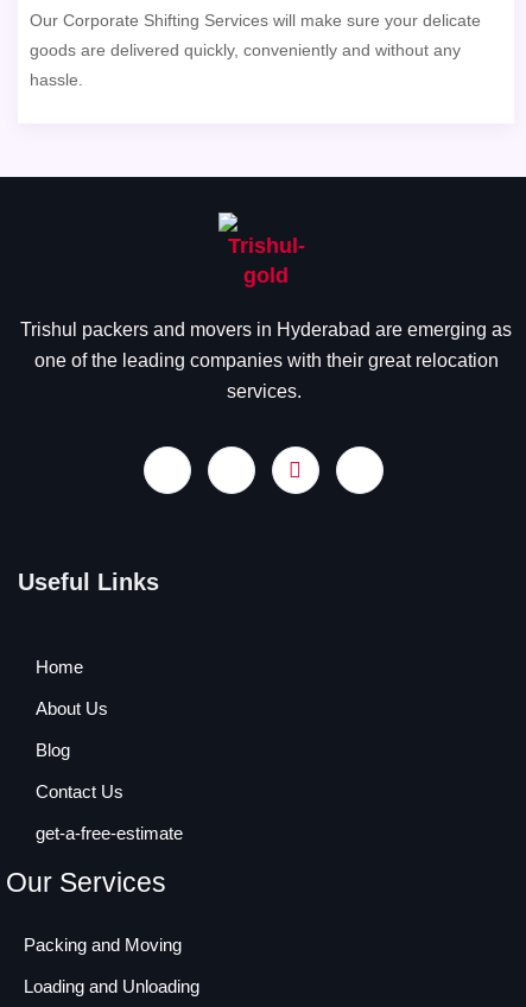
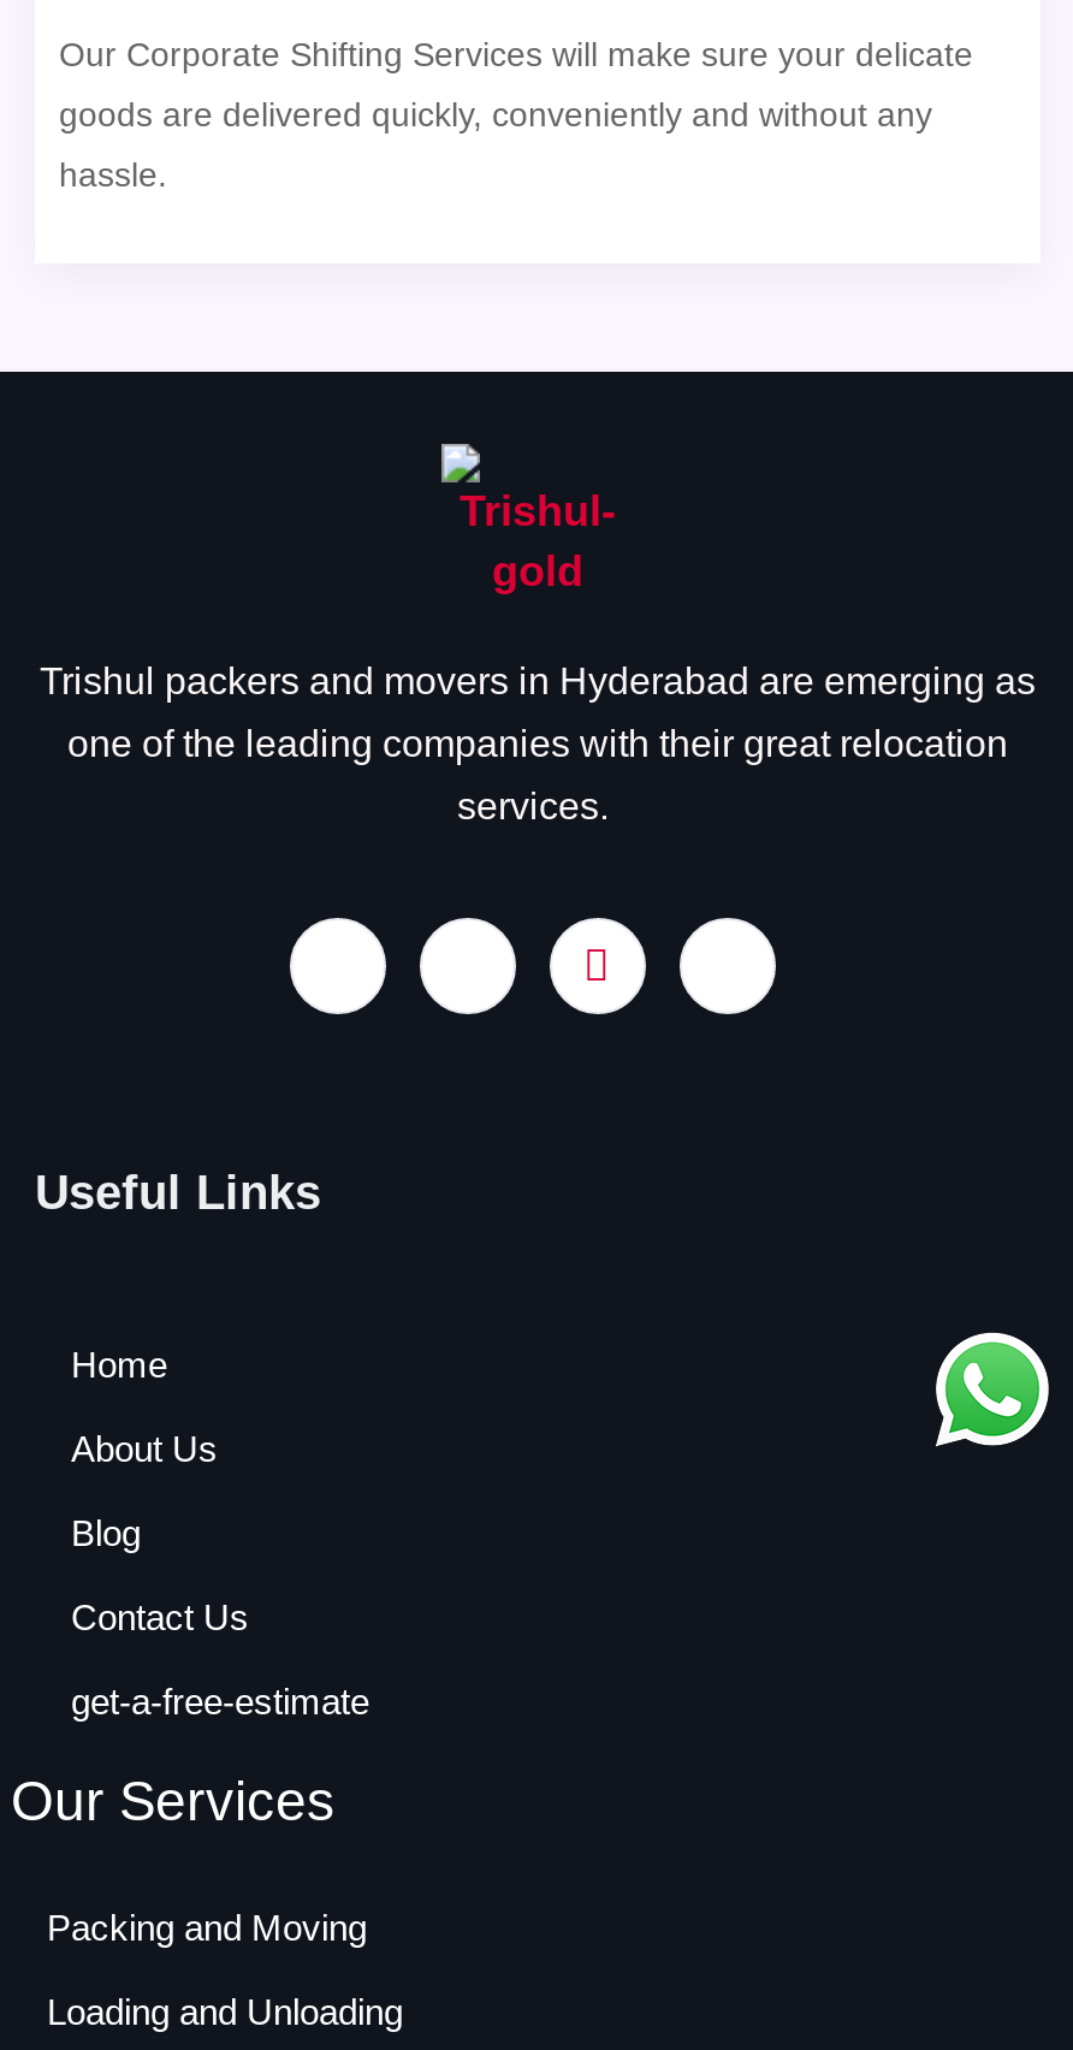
+ [image]
